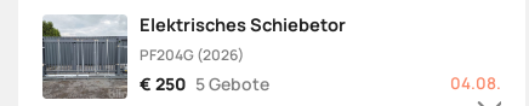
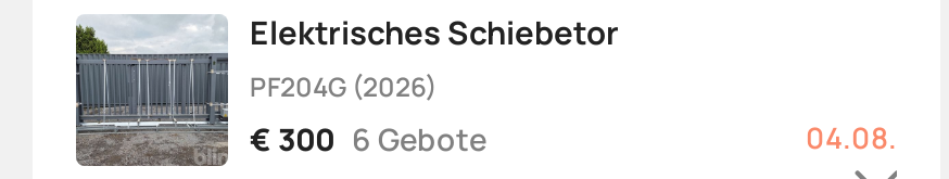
- 250 5 Gebote
+ 300 6 Gebote
